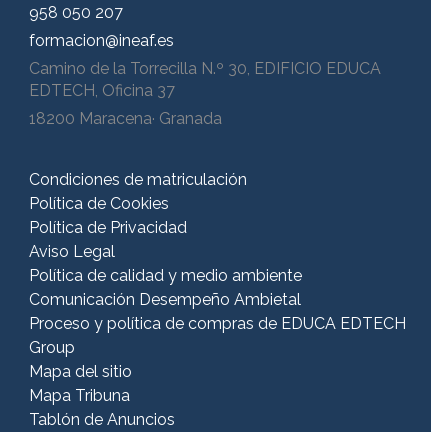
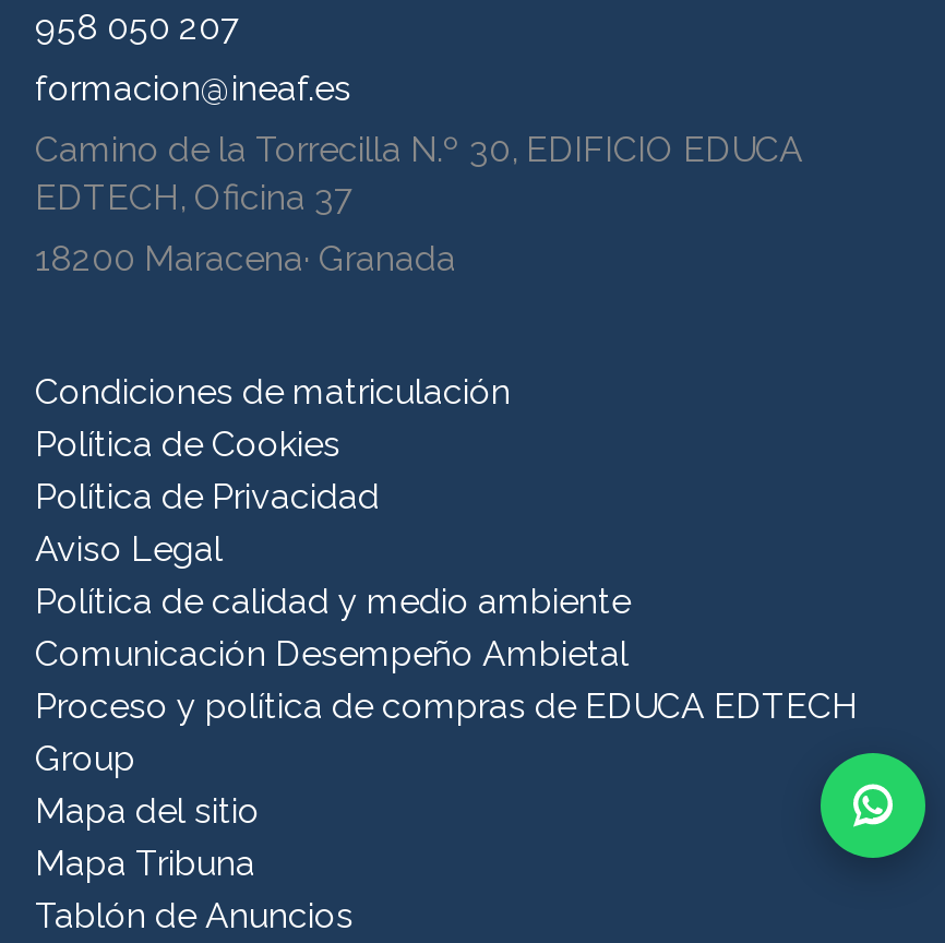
+ [image]
